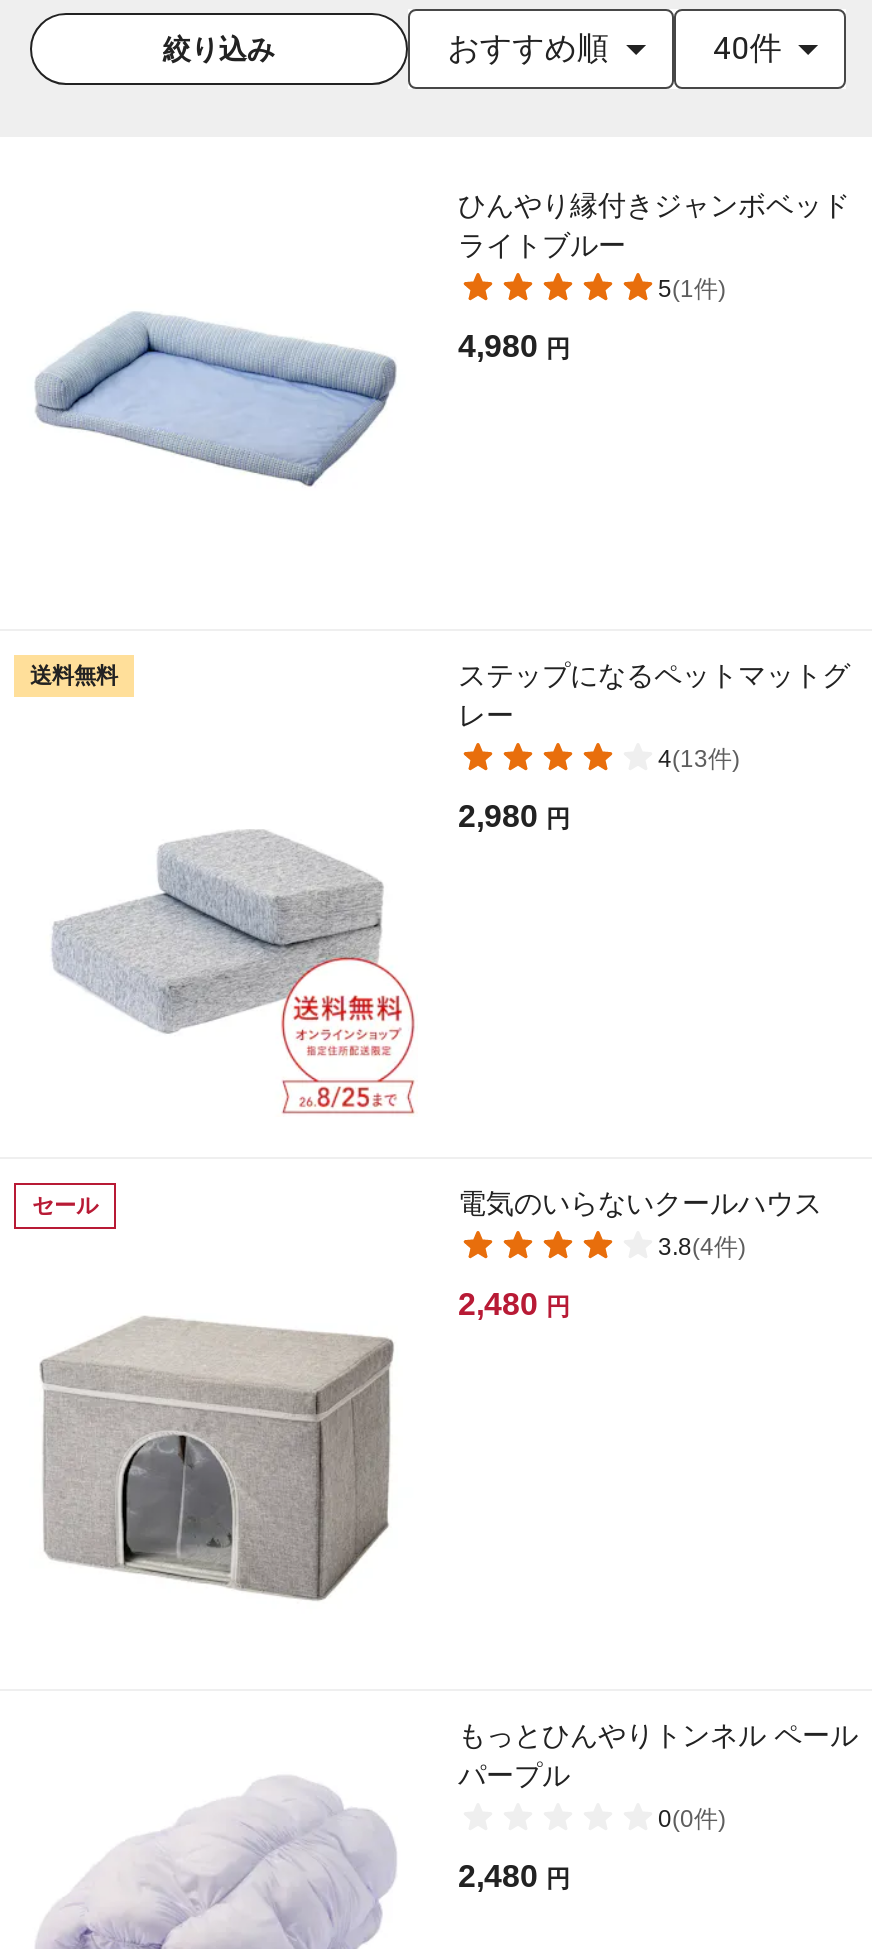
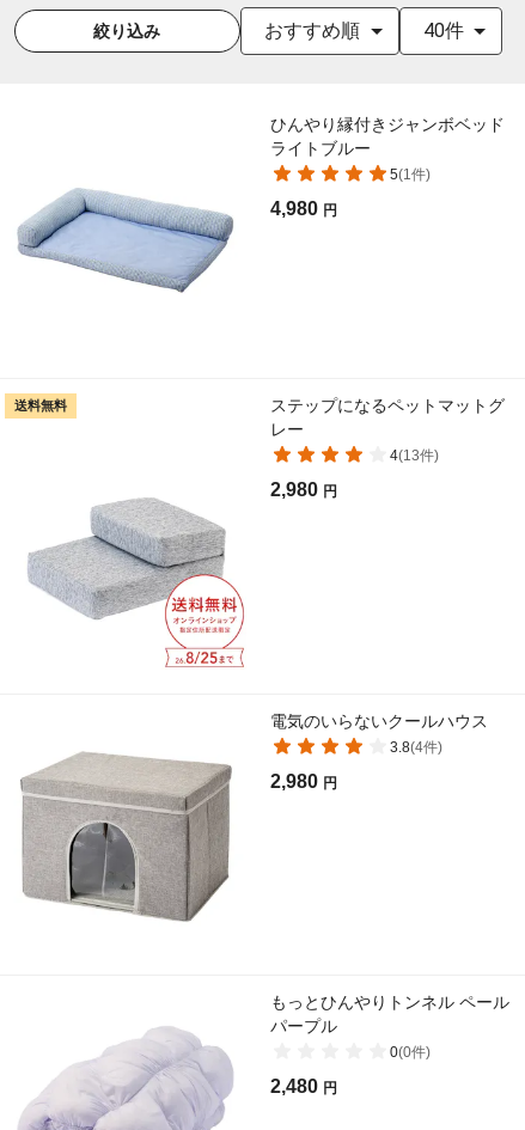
- セール

- 2,480 円
+ 2,980 円
